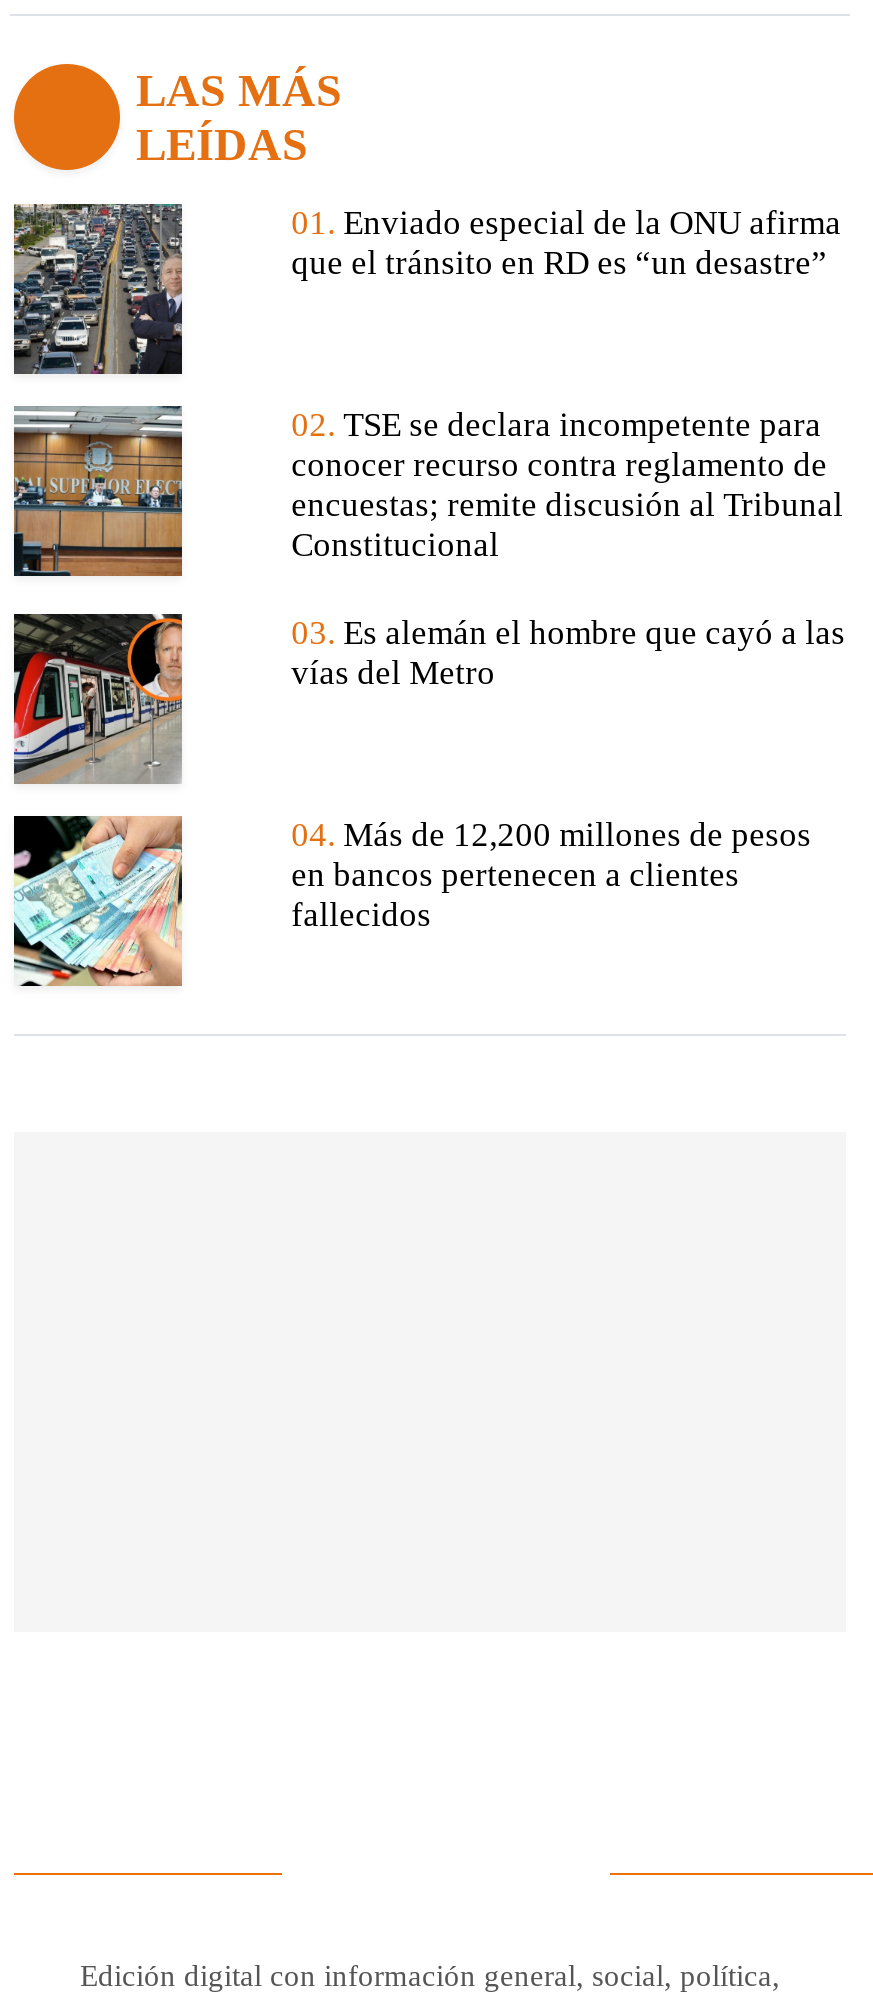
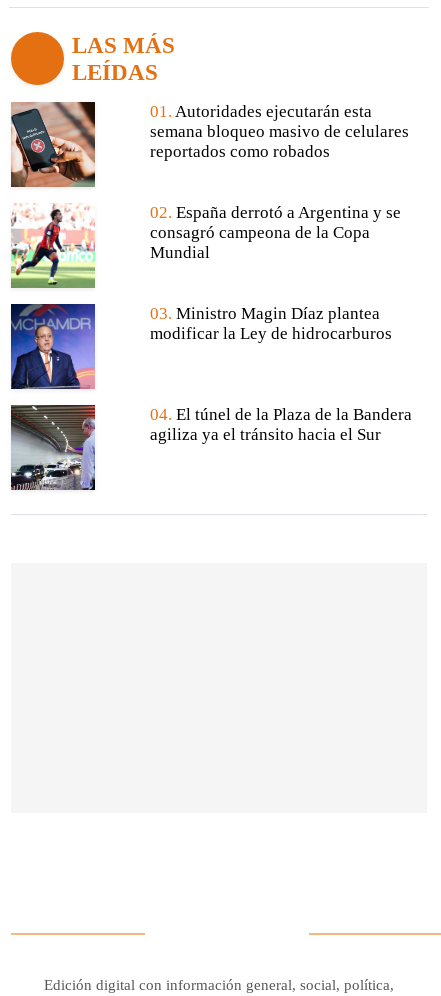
- [image]
+ [image]

- 01. Enviado especial de la ONU afirma
- que el tránsito en RD es “un desastre”
+ 01. Autoridades ejecutarán esta
+ semana bloqueo masivo de celulares
+ reportados como robados

- [image]
+ [image]

- 02. TSE se declara incompetente para
- conocer recurso contra reglamento de
- encuestas; remite discusión al Tribunal
- Constitucional
+ 02. España derrotó a Argentina y se
+ consagró campeona de la Copa
+ Mundial

- [image]
+ [image]

- 03. Es alemán el hombre que cayó a las
- vías del Metro
+ 03. Ministro Magin Díaz plantea
+ modificar la Ley de hidrocarburos

- [image]
+ [image]

- 04. Más de 12,200 millones de pesos
- en bancos pertenecen a clientes
- fallecidos
+ 04. El túnel de la Plaza de la Bandera
+ agiliza ya el tránsito hacia el Sur
